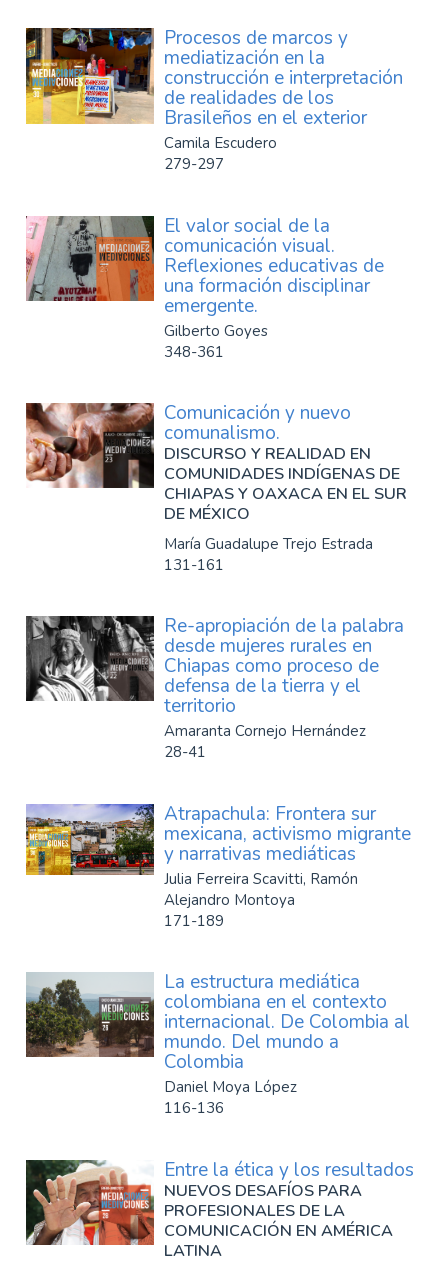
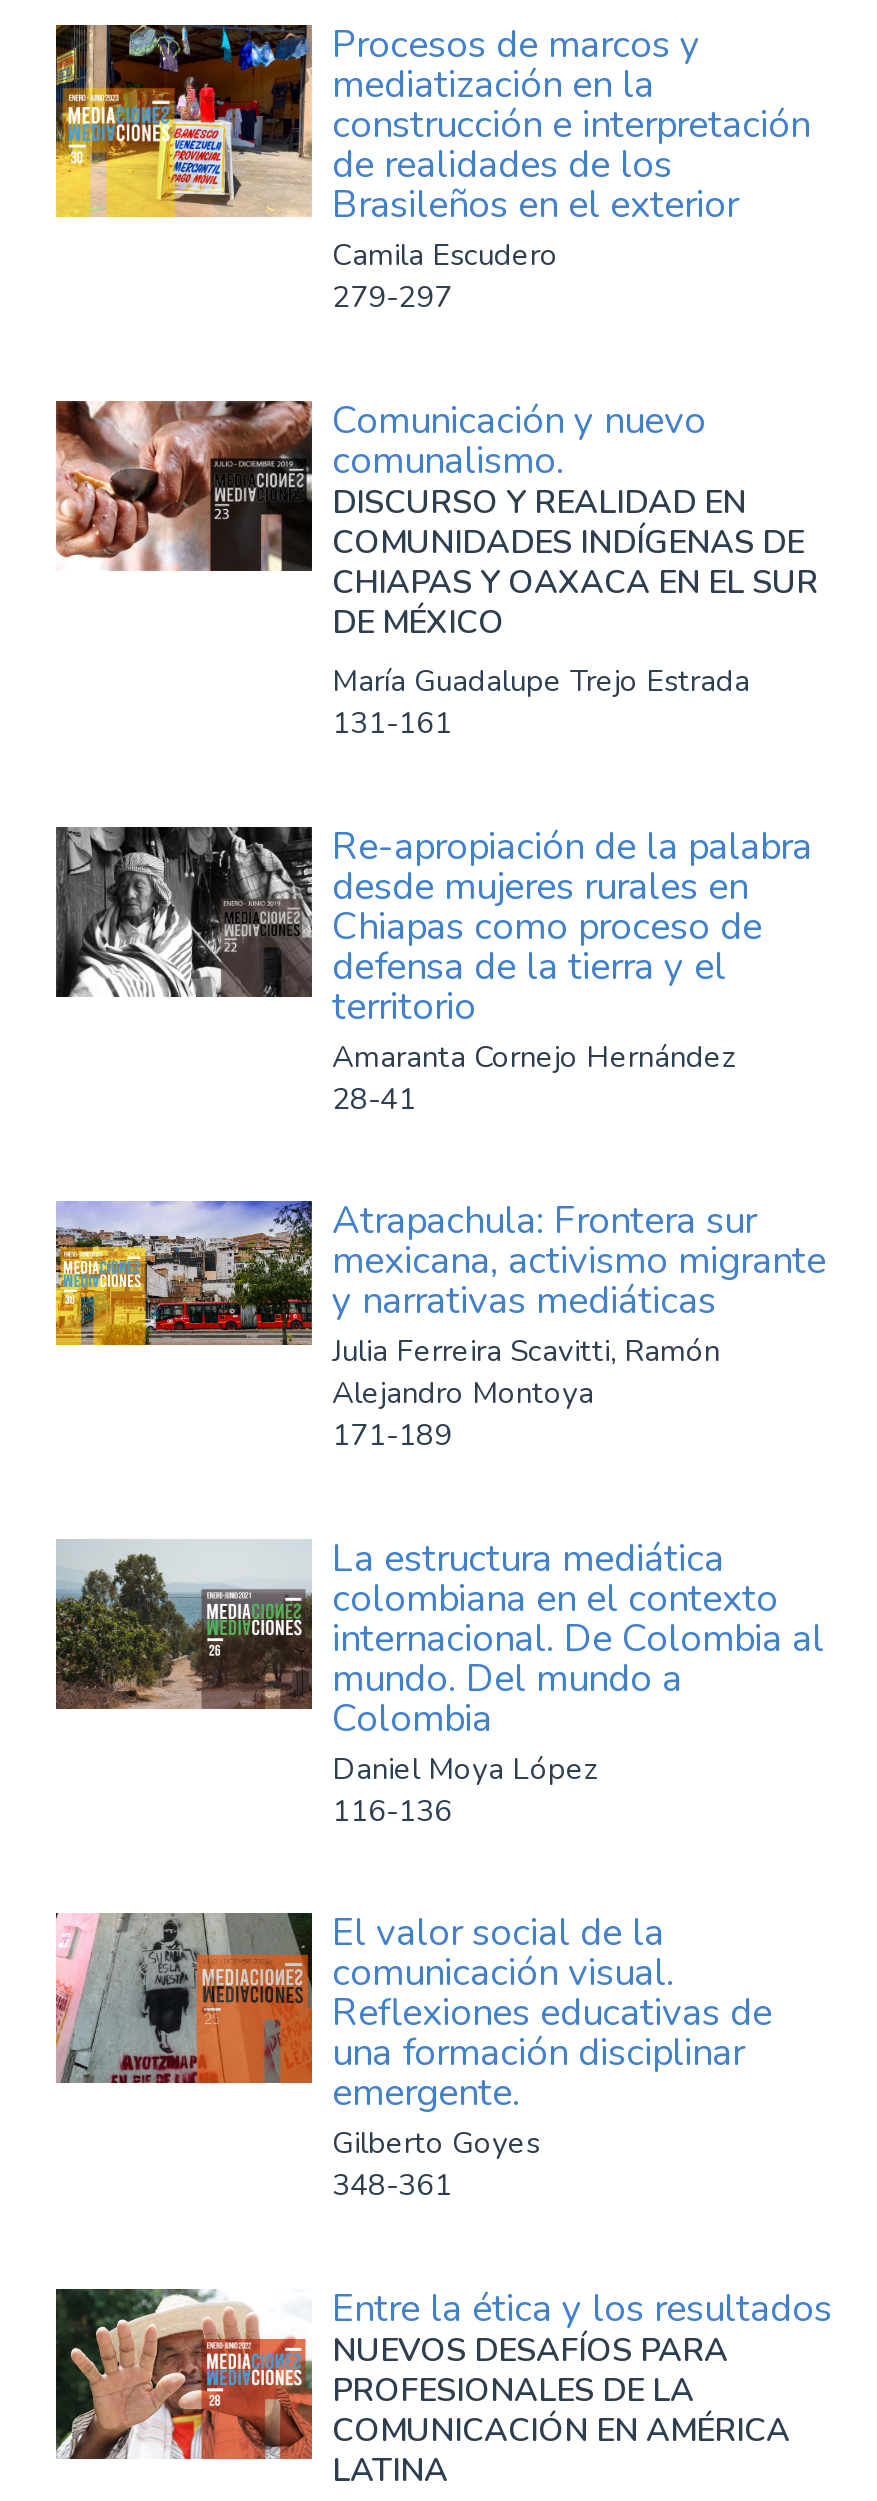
moved down: [image] | El valor social de la | comunicación visual. | Reflexiones educativas de | una formación disciplinar | emergente. | Gilberto Goyes | 348-361

moved up: [image] | Comunicación y nuevo | comunalismo. | ... | Daniel Moya López | 116-136
